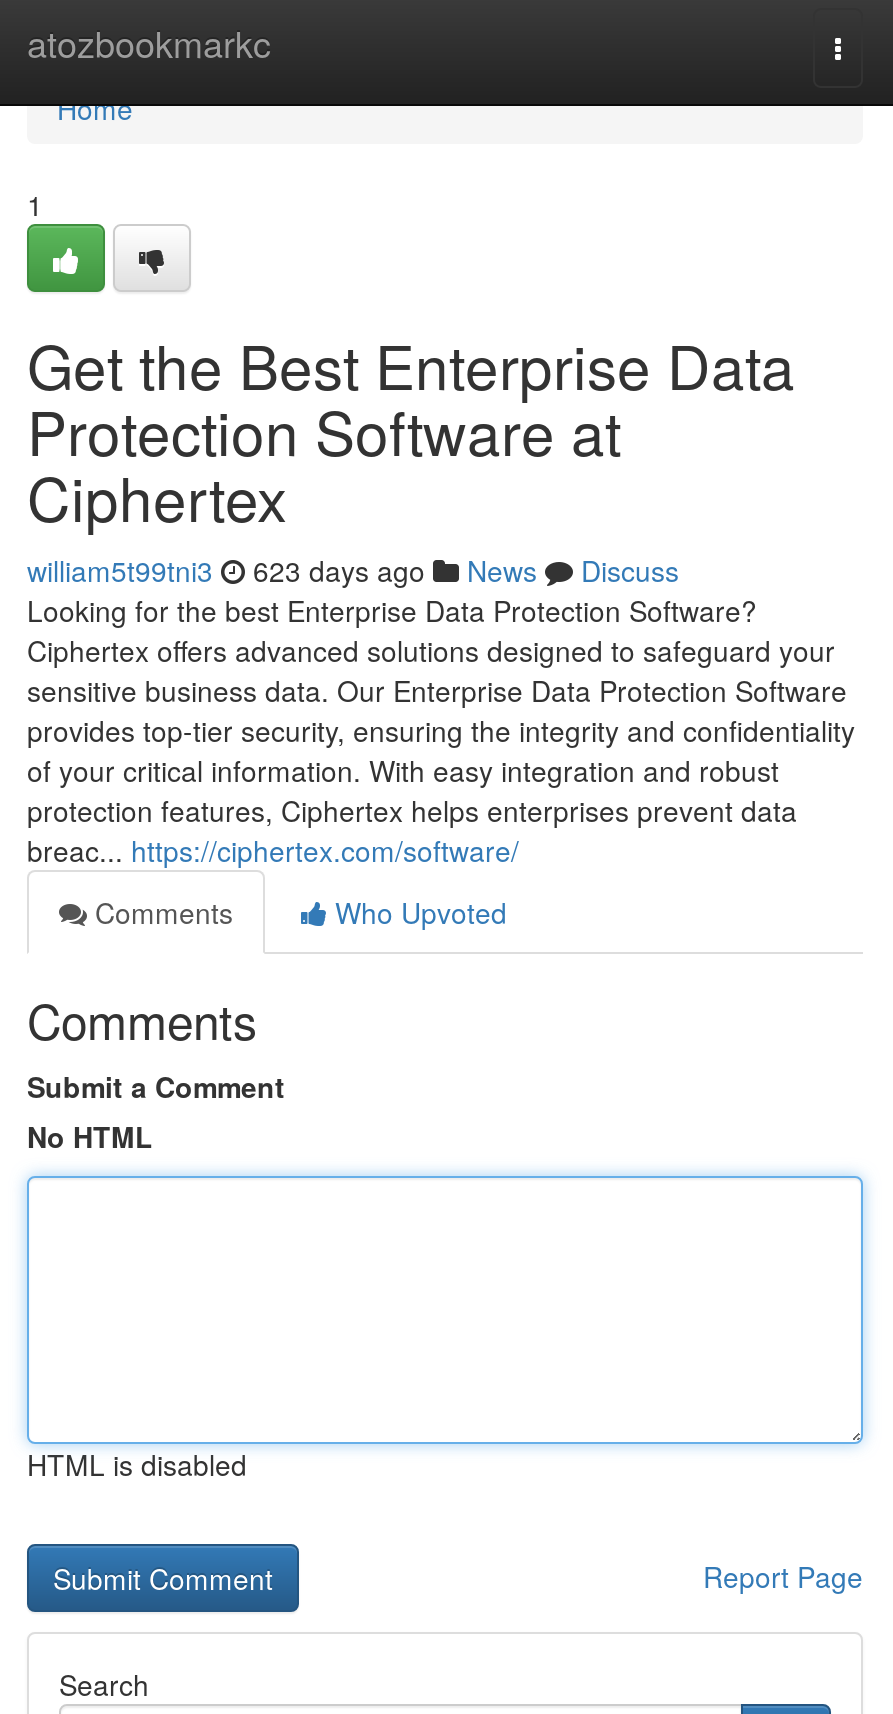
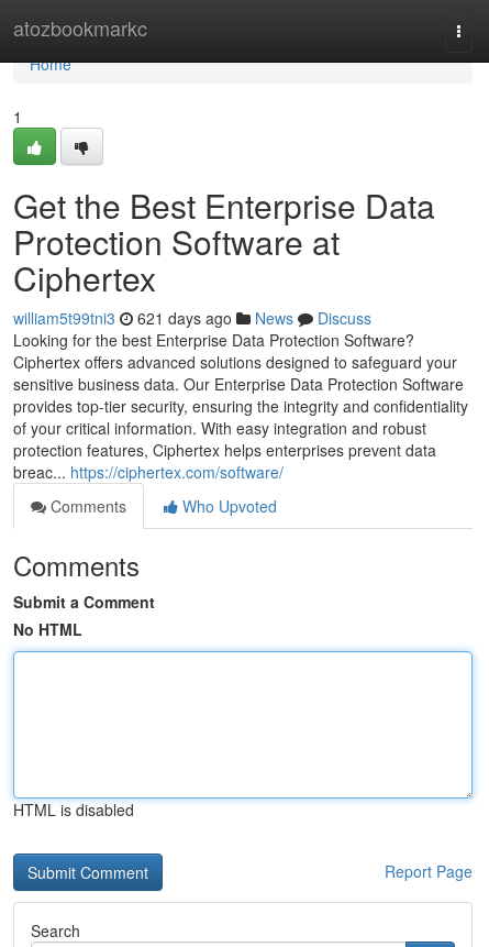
- william5t99tni3 623 days ago News Discuss
+ william5t99tni3 621 days ago News Discuss
